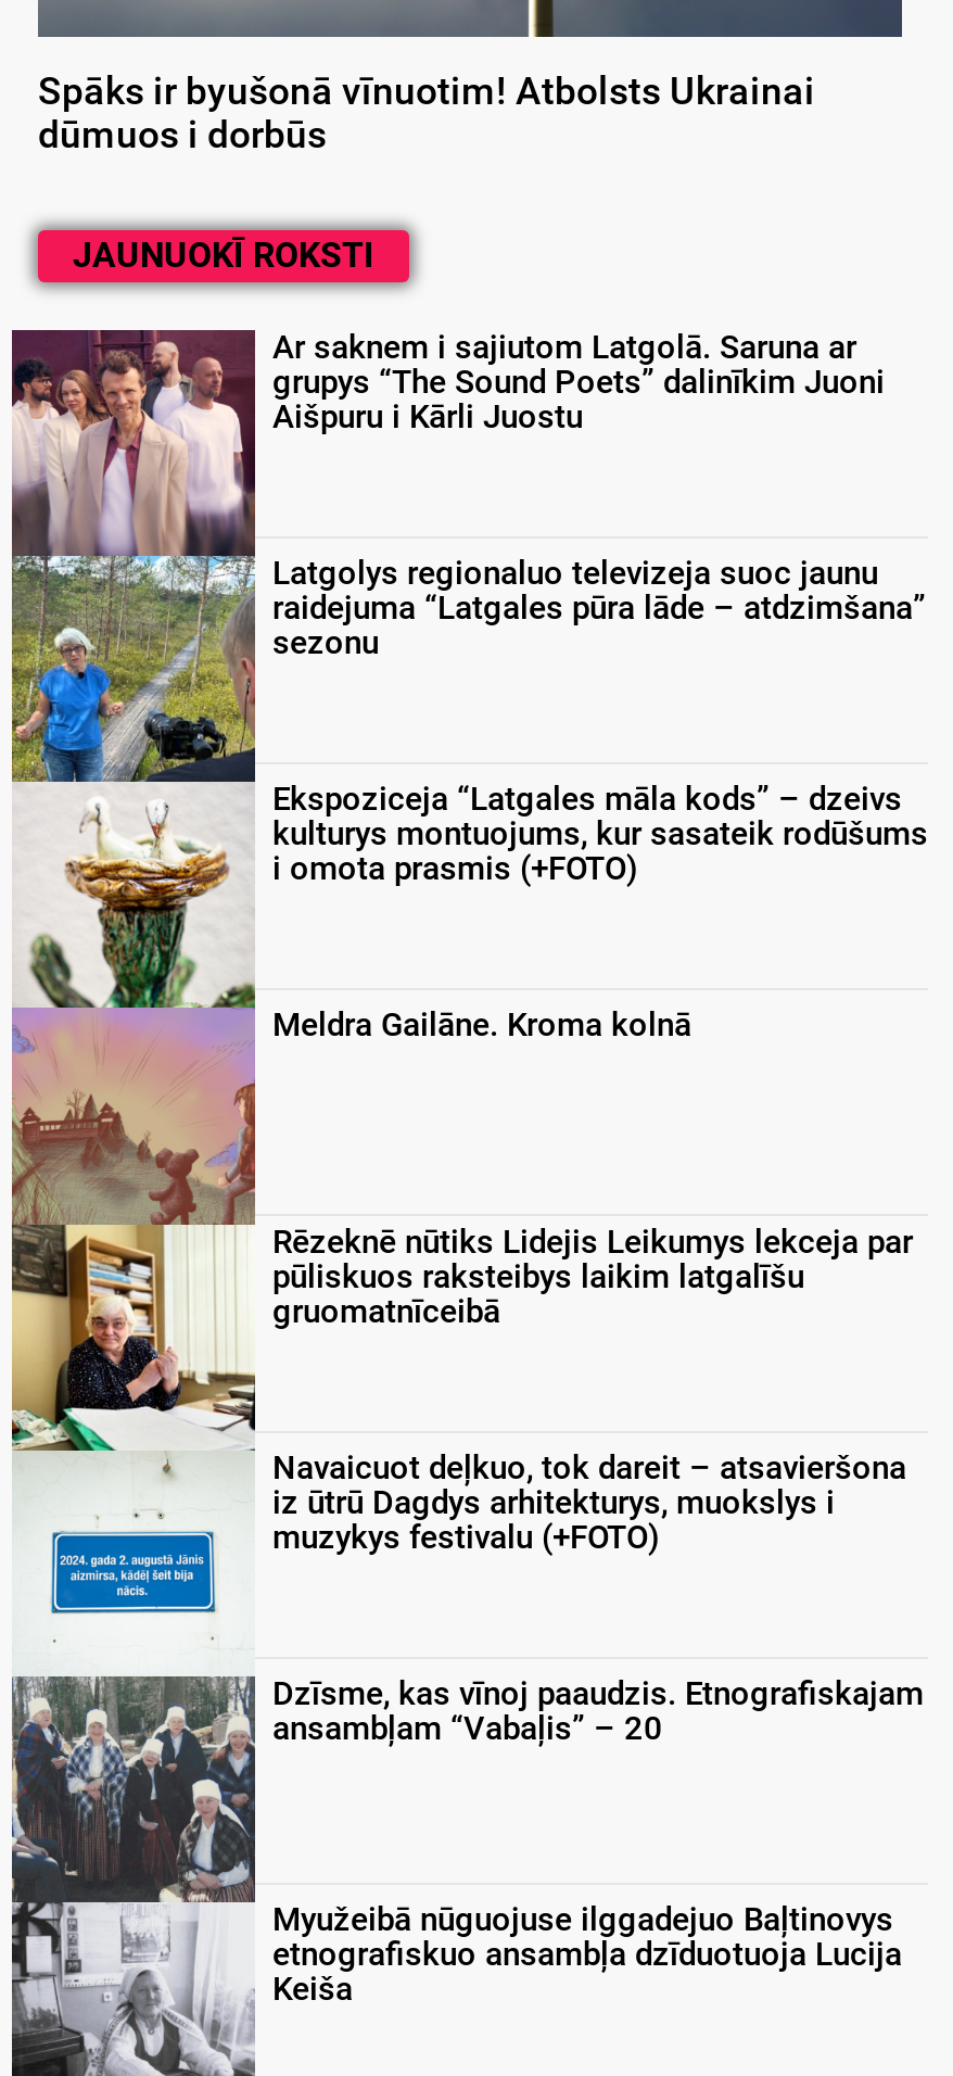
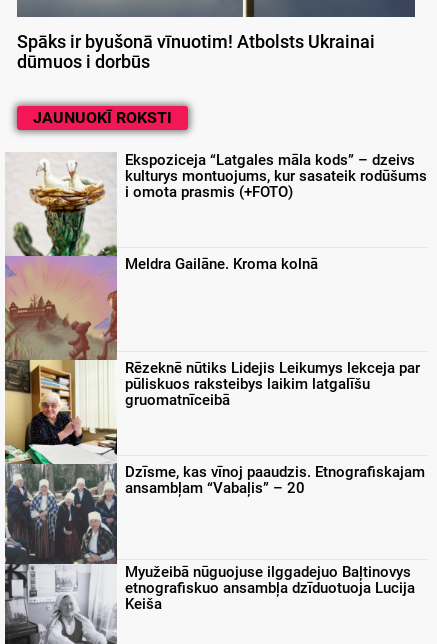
- [image]
- Ar saknem i sajiutom Latgolā. Saruna ar
- grupys “The Sound Poets” dalinīkim Juoni
- Aišpuru i Kārli Juostu

- Latgolys regionaluo televizeja suoc jaunu
- raidejuma “Latgales pūra lāde – atdzimšana”
- sezonu

- [image]
- Navaicuot deļkuo, tok dareit – atsavieršona
- iz ūtrū Dagdys arhitekturys, muokslys i
- muzykys festivalu (+FOTO)
